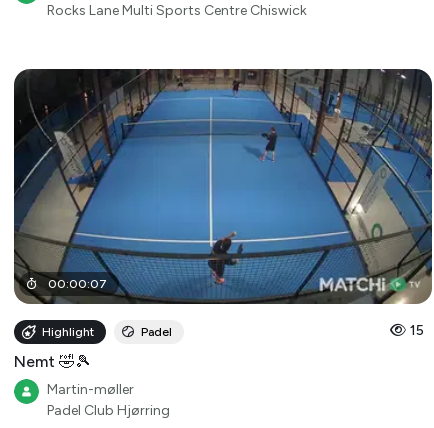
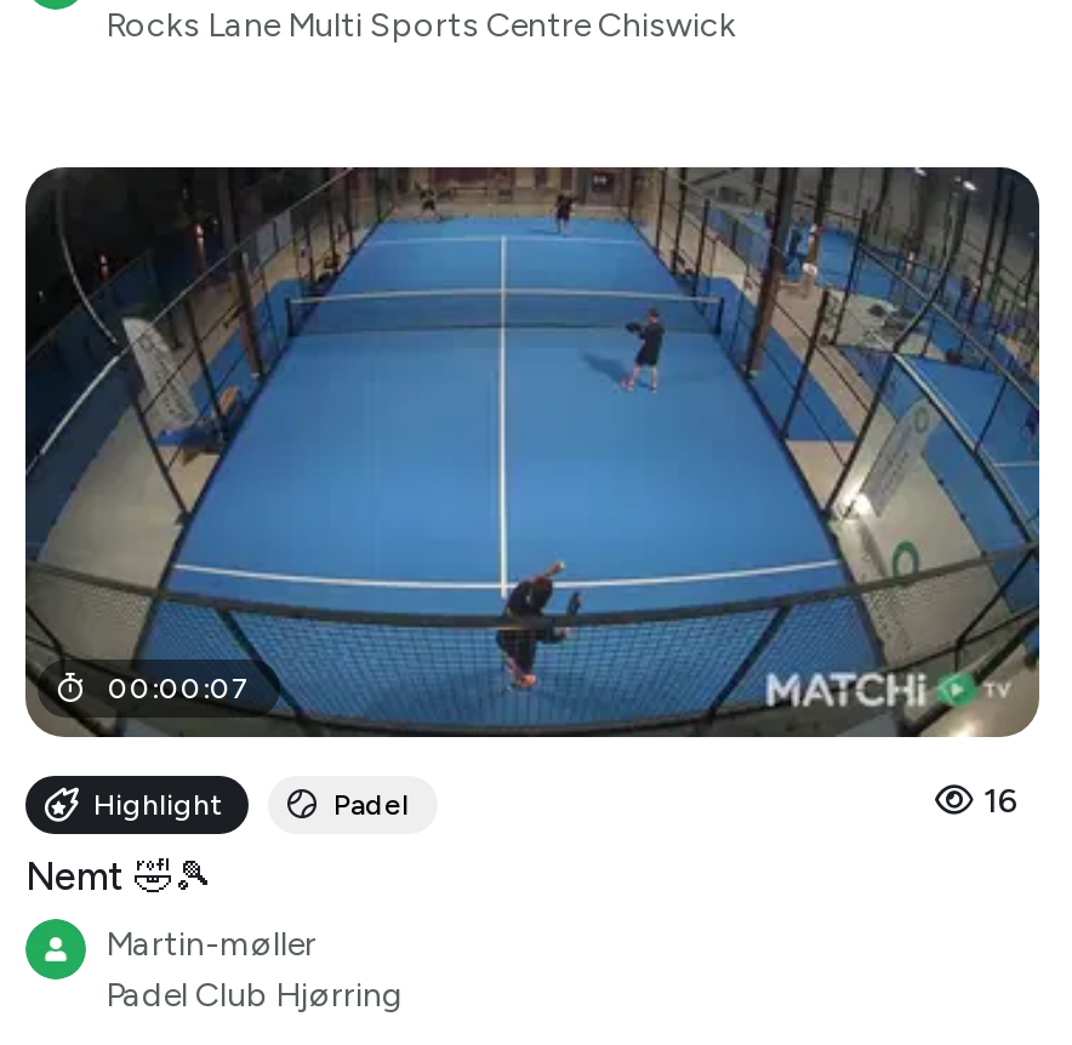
- 15
+ 16
